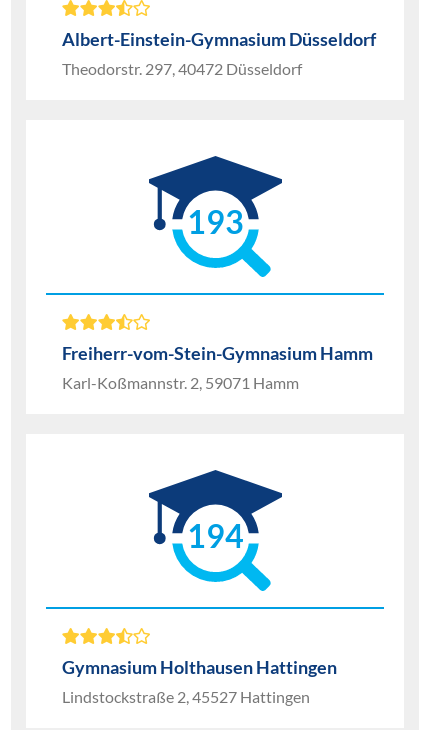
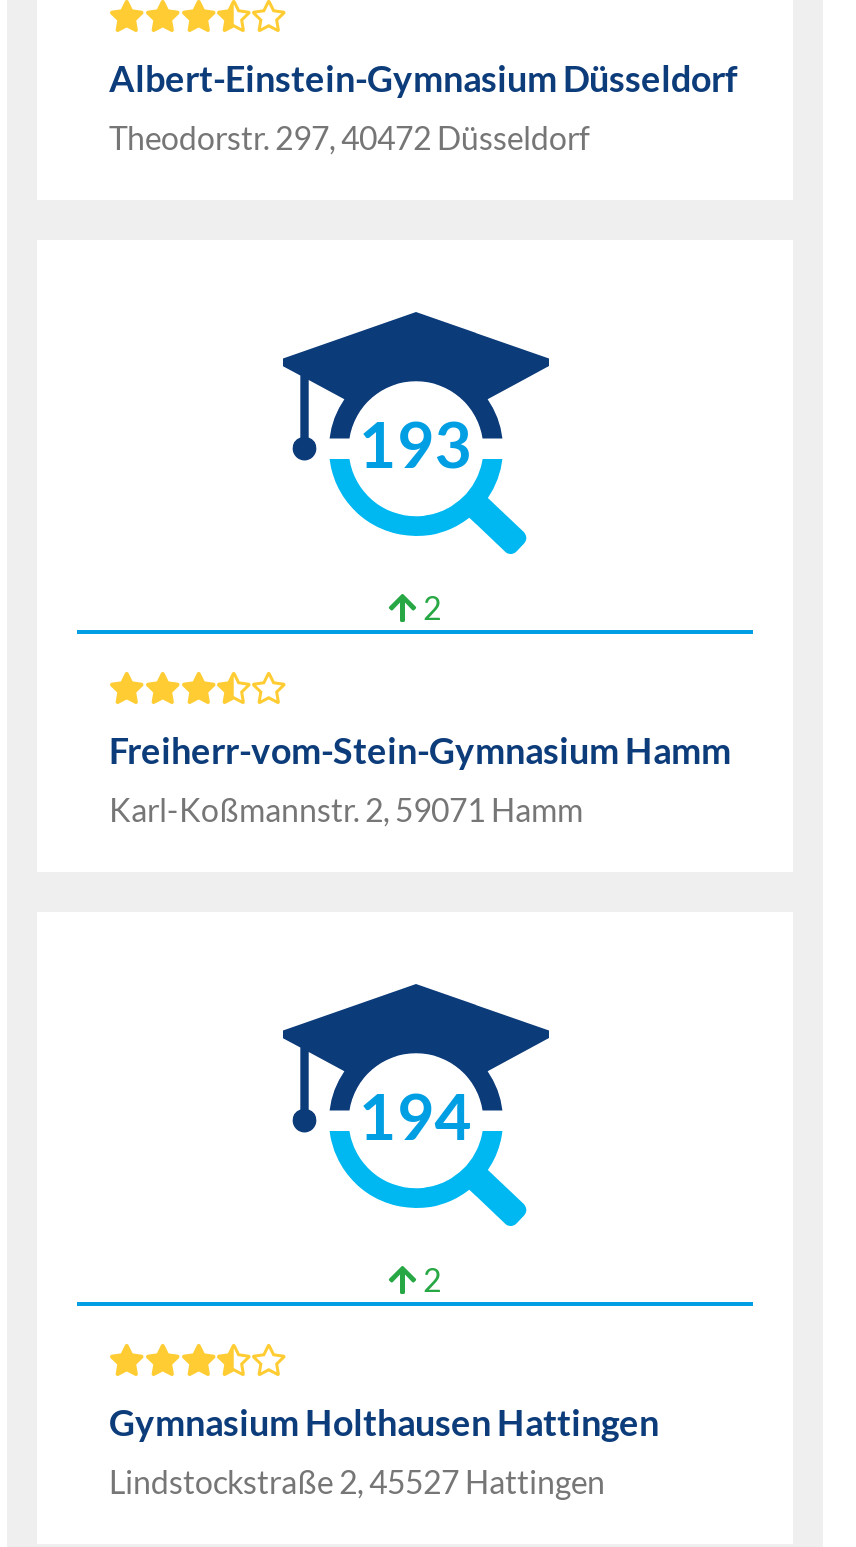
+ 2

+ 2
